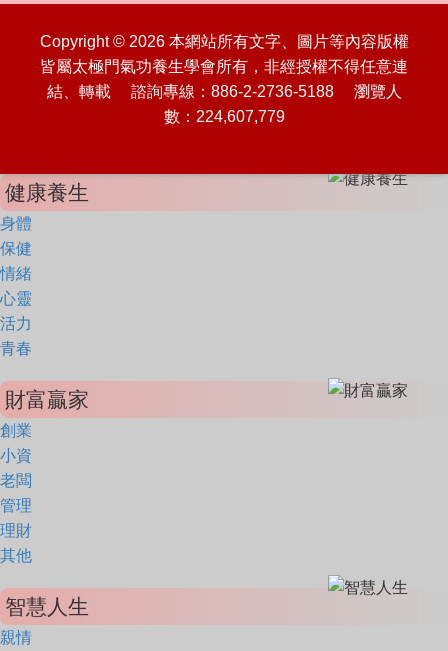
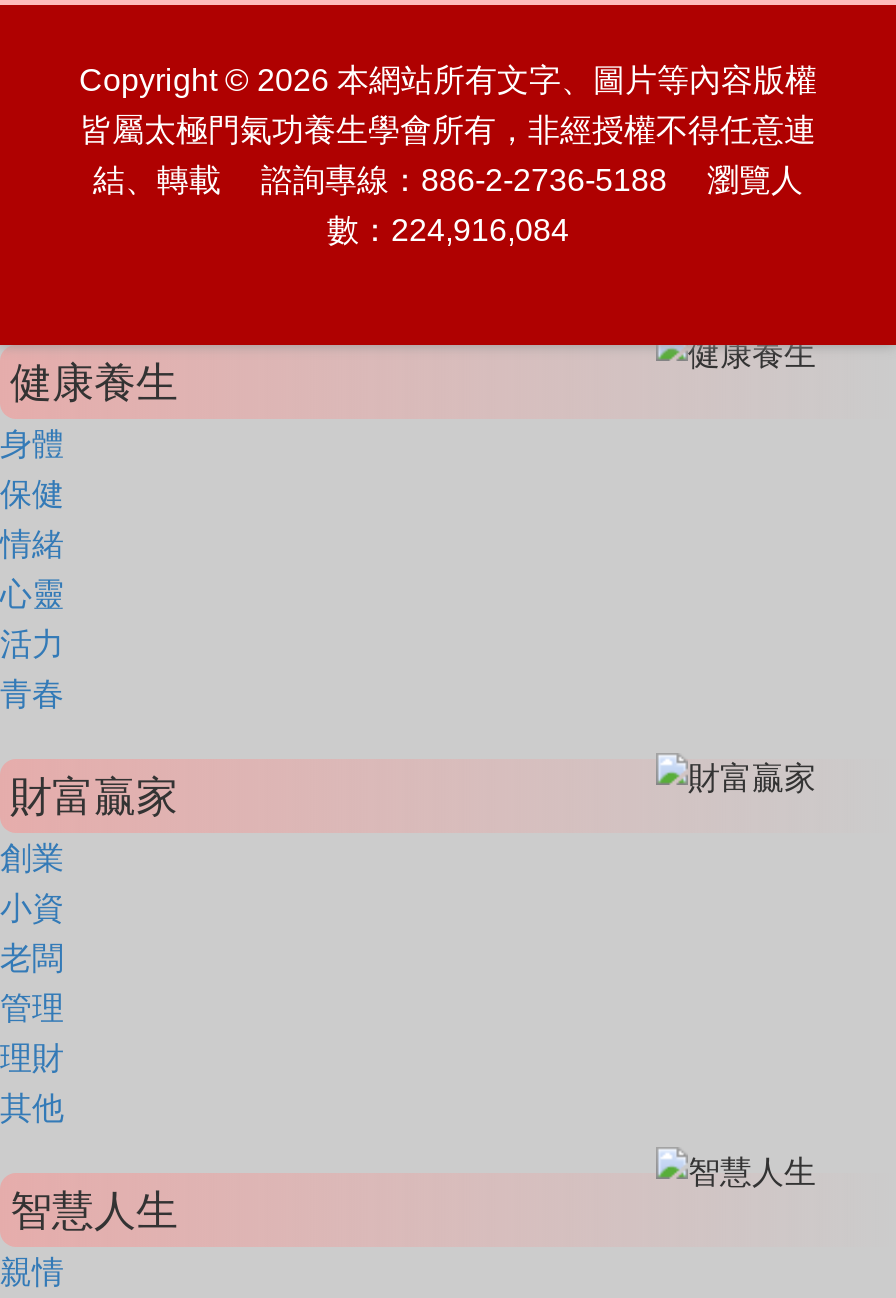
- 數：224,607,779
+ 數：224,916,084
